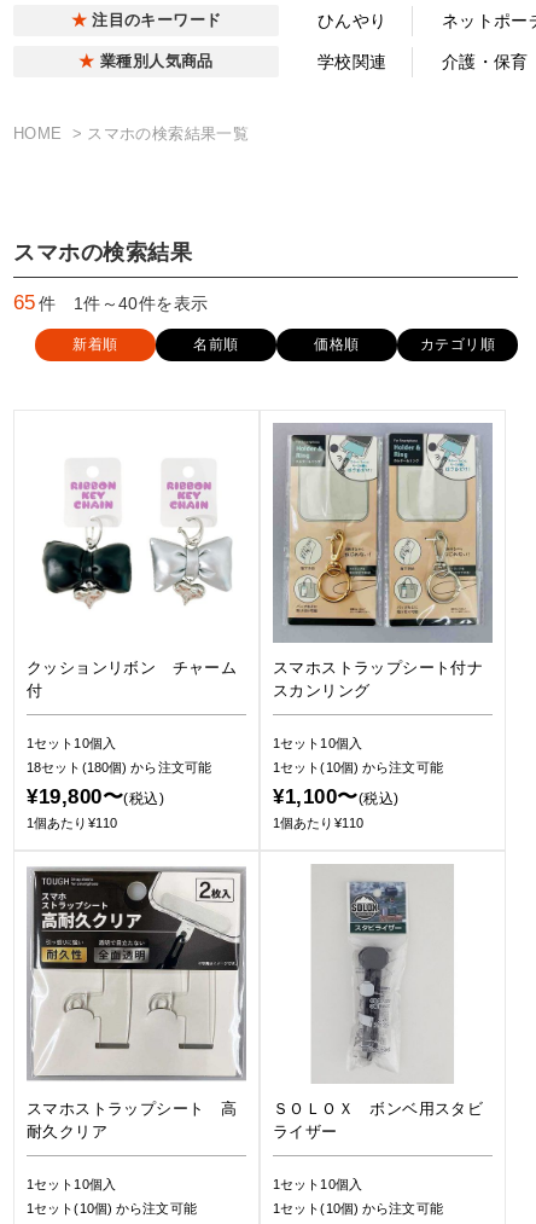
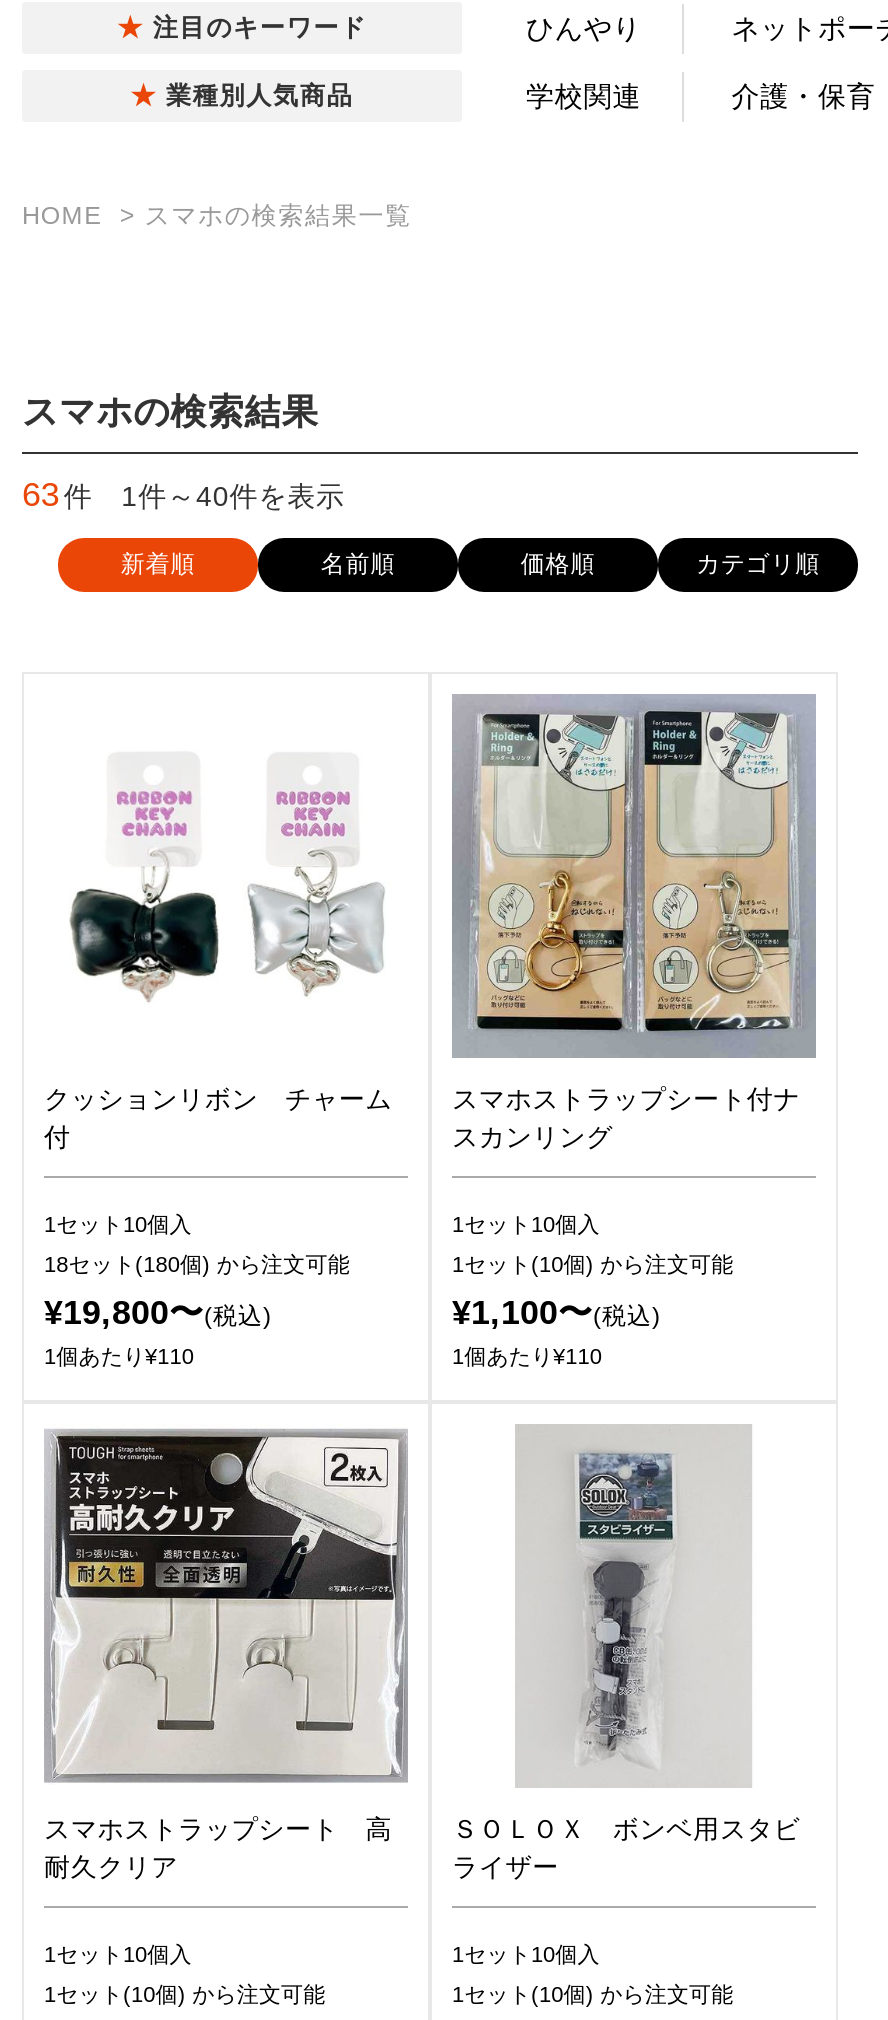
- 65 件 1件～40件を表示
+ 63 件 1件～40件を表示
